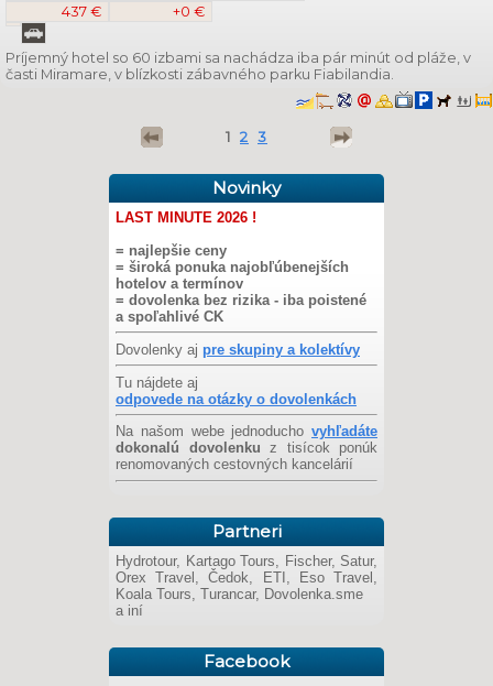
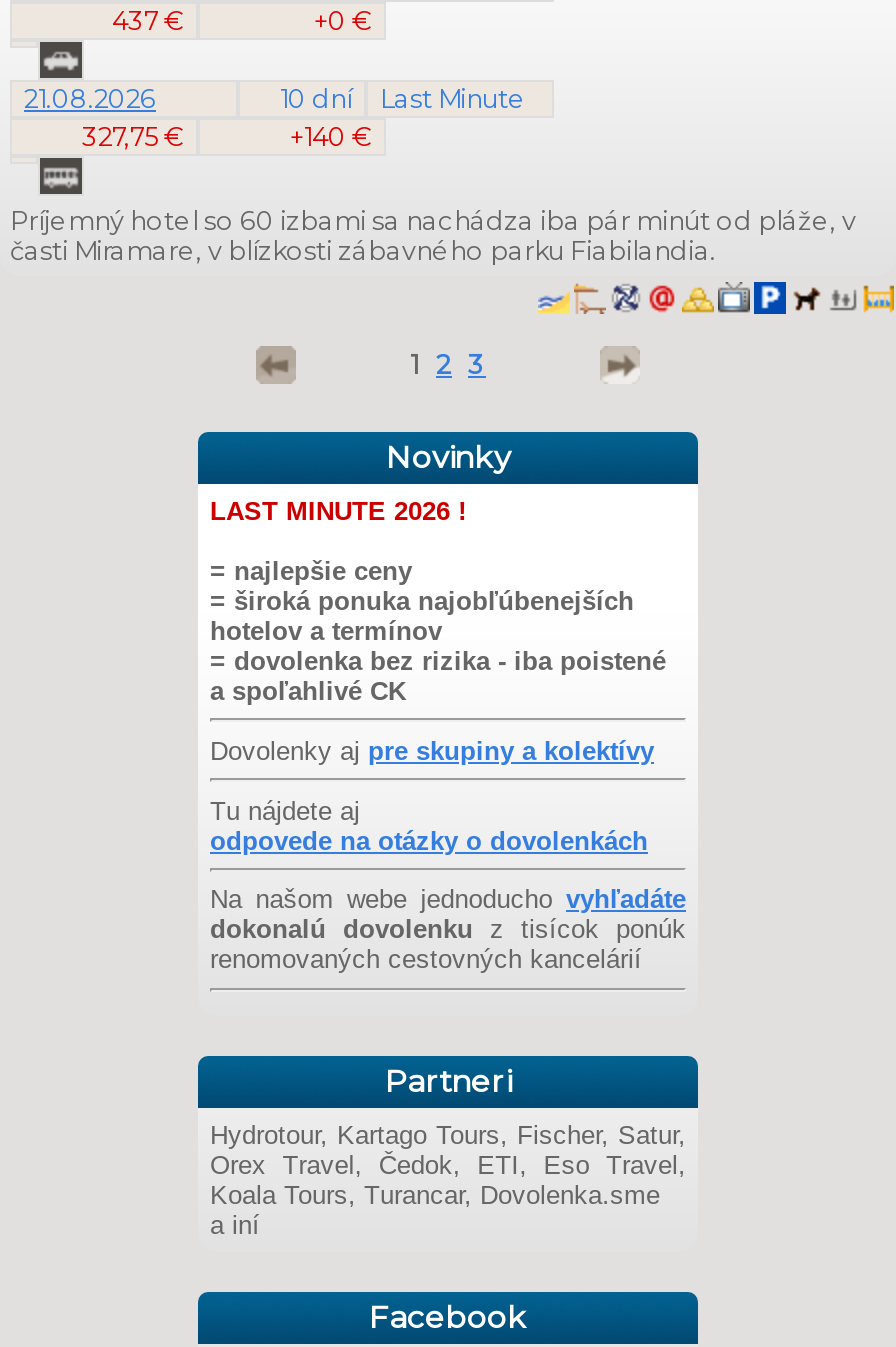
+ 21.08.2026
+ 10 dní
+ Last Minute
+ 327,75 €
+ +140 €
